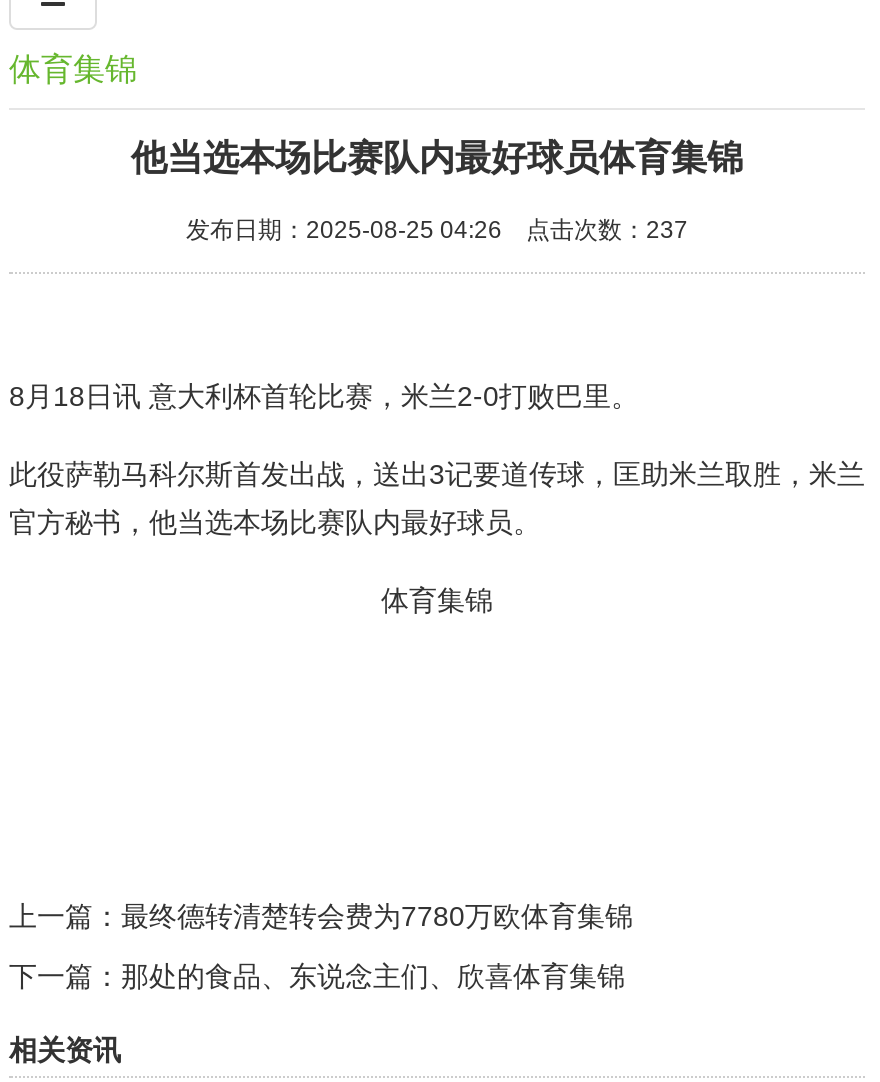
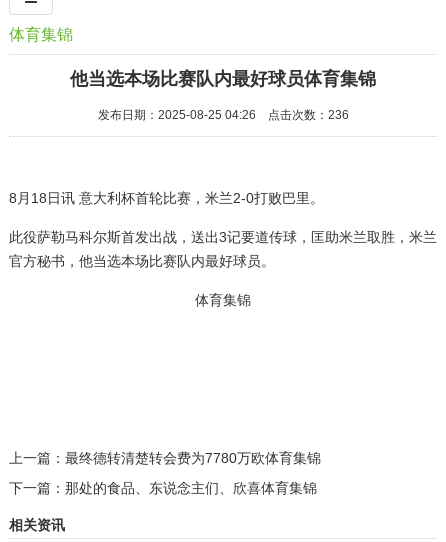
- 发布日期：2025-08-25 04:26 点击次数：237
+ 发布日期：2025-08-25 04:26 点击次数：236
